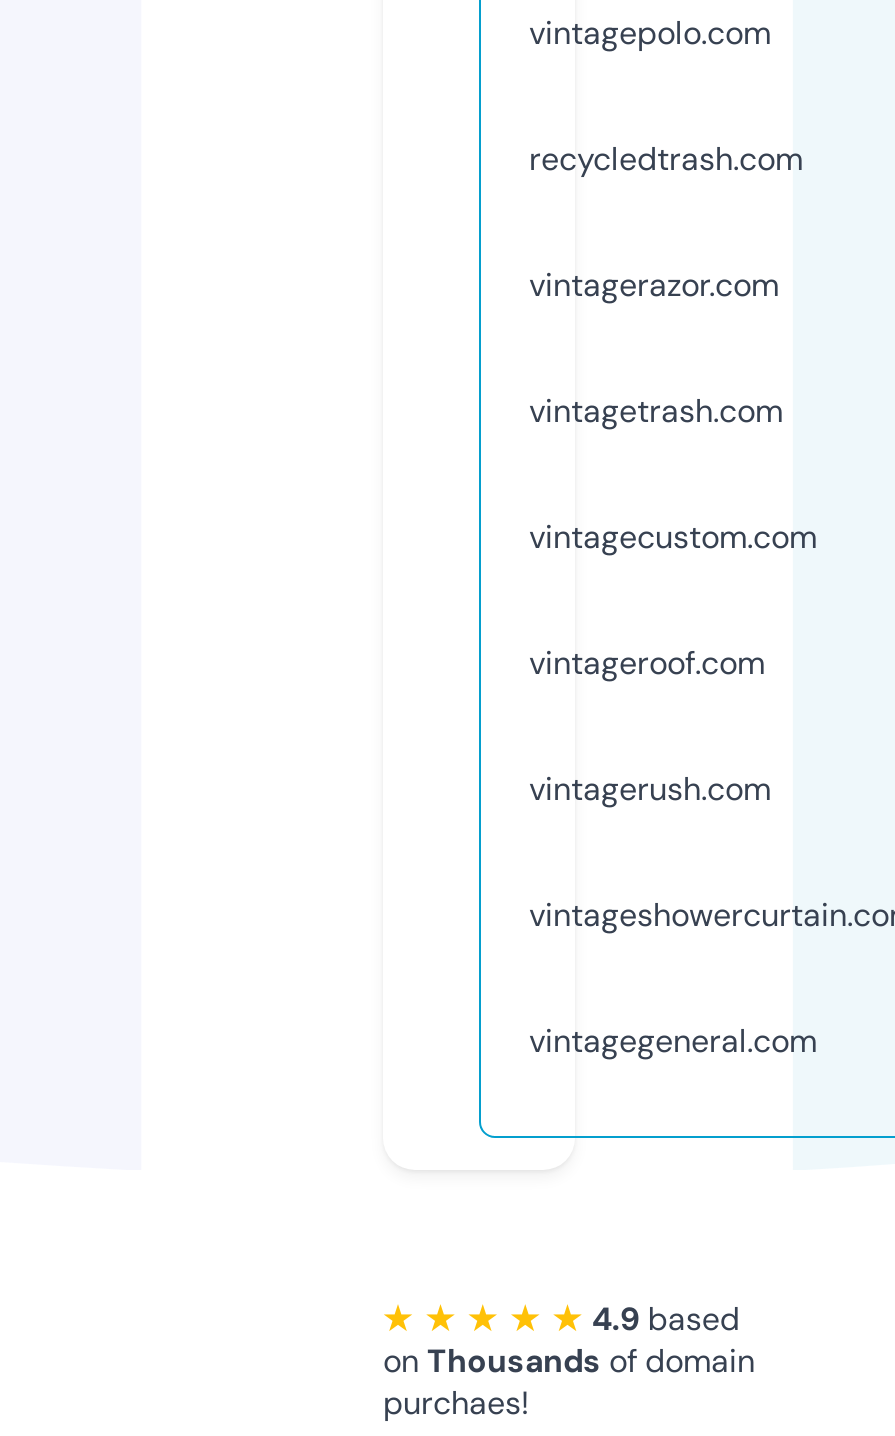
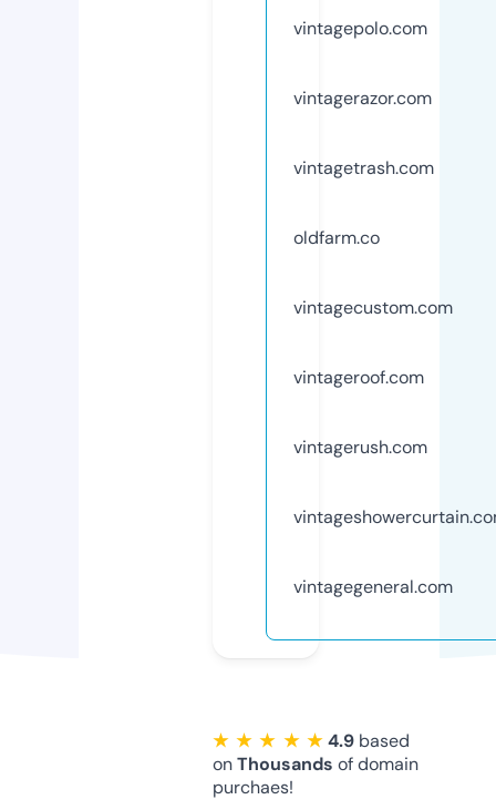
- recycledtrash.com

moved up: vintagerazor.com | vintagetrash.com

+ oldfarm.co
